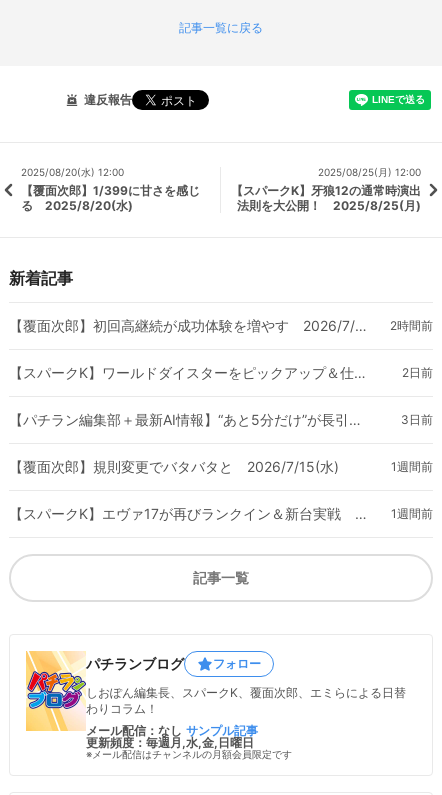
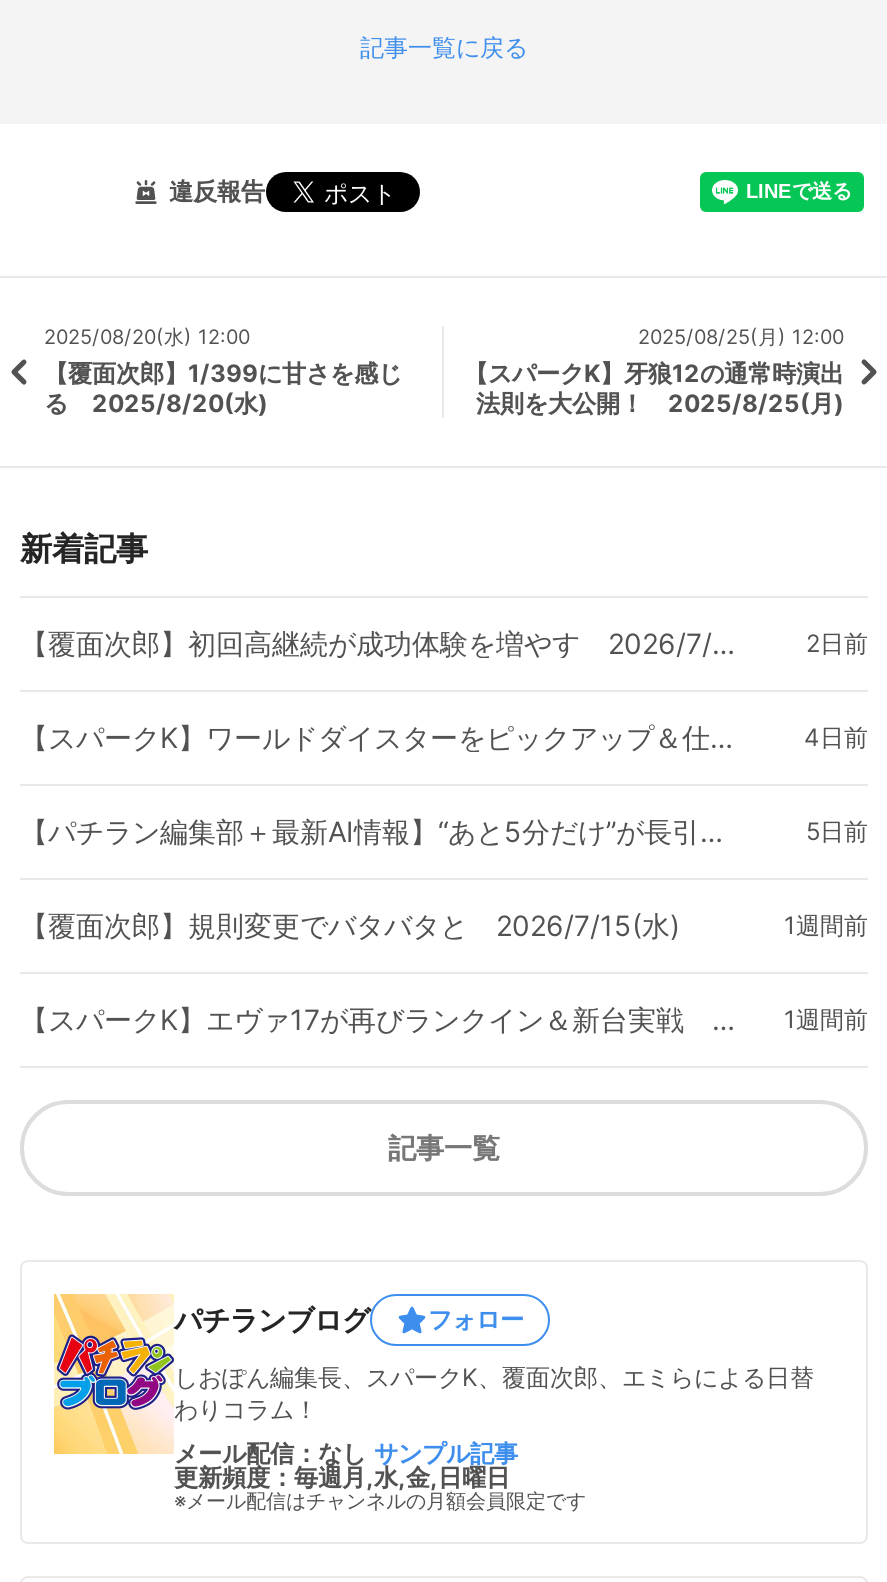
- 2時間前
+ 2日前

- 2日前
+ 4日前

- 3日前
+ 5日前
